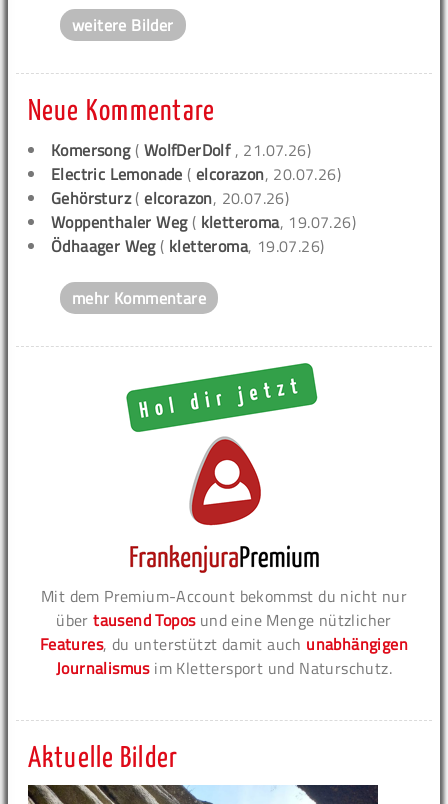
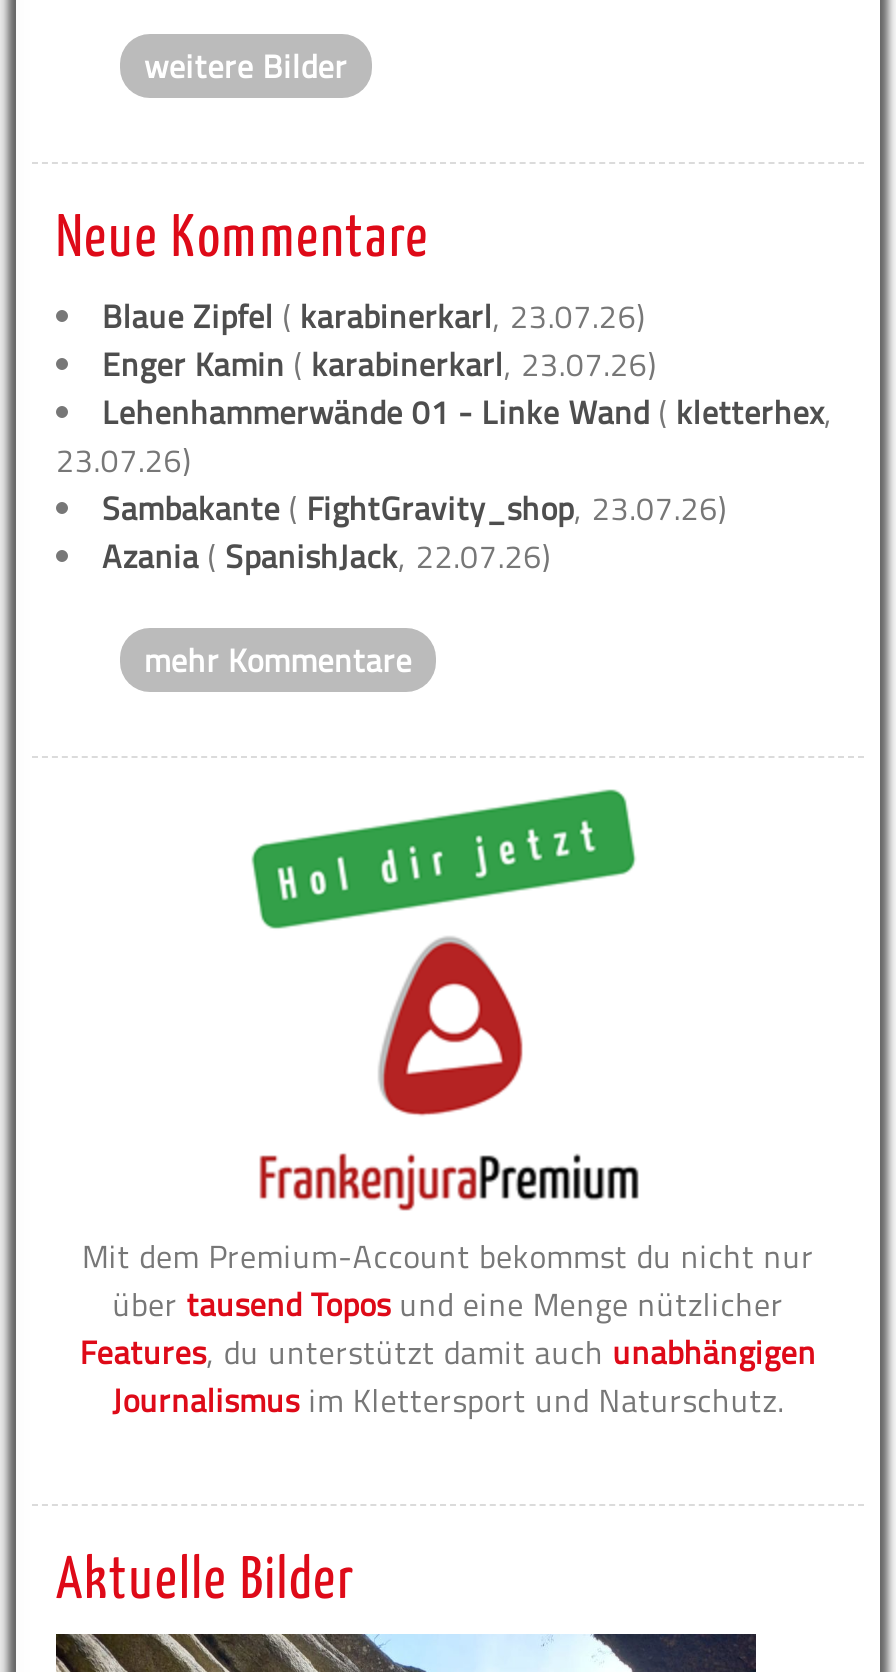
- Komersong (WolfDerDolf, 21.07.26)
- Electric Lemonade (elcorazon, 20.07.26)
- Gehörsturz (elcorazon, 20.07.26)
- Woppenthaler Weg (kletteroma, 19.07.26)
- Ödhaager Weg (kletteroma, 19.07.26)
+ Blaue Zipfel (karabinerkarl, 23.07.26)
+ Enger Kamin (karabinerkarl, 23.07.26)
+ Lehenhammerwände 01 - Linke Wand (kletterhex,
+ 23.07.26)
+ Sambakante (FightGravity_shop, 23.07.26)
+ Azania (SpanishJack, 22.07.26)
